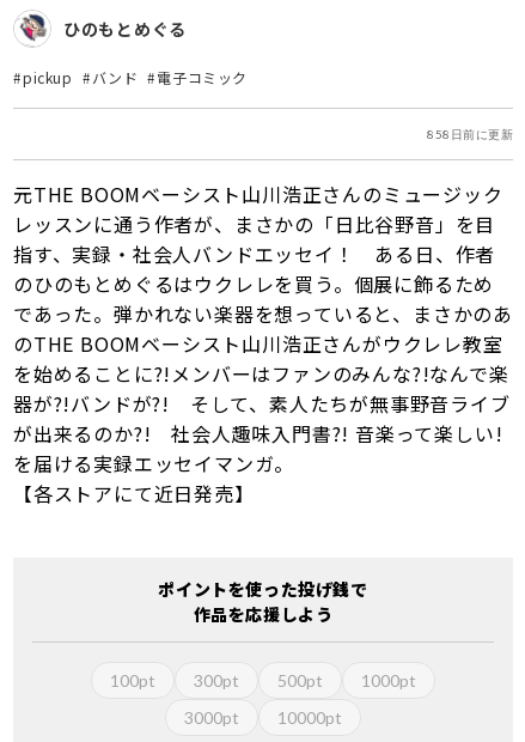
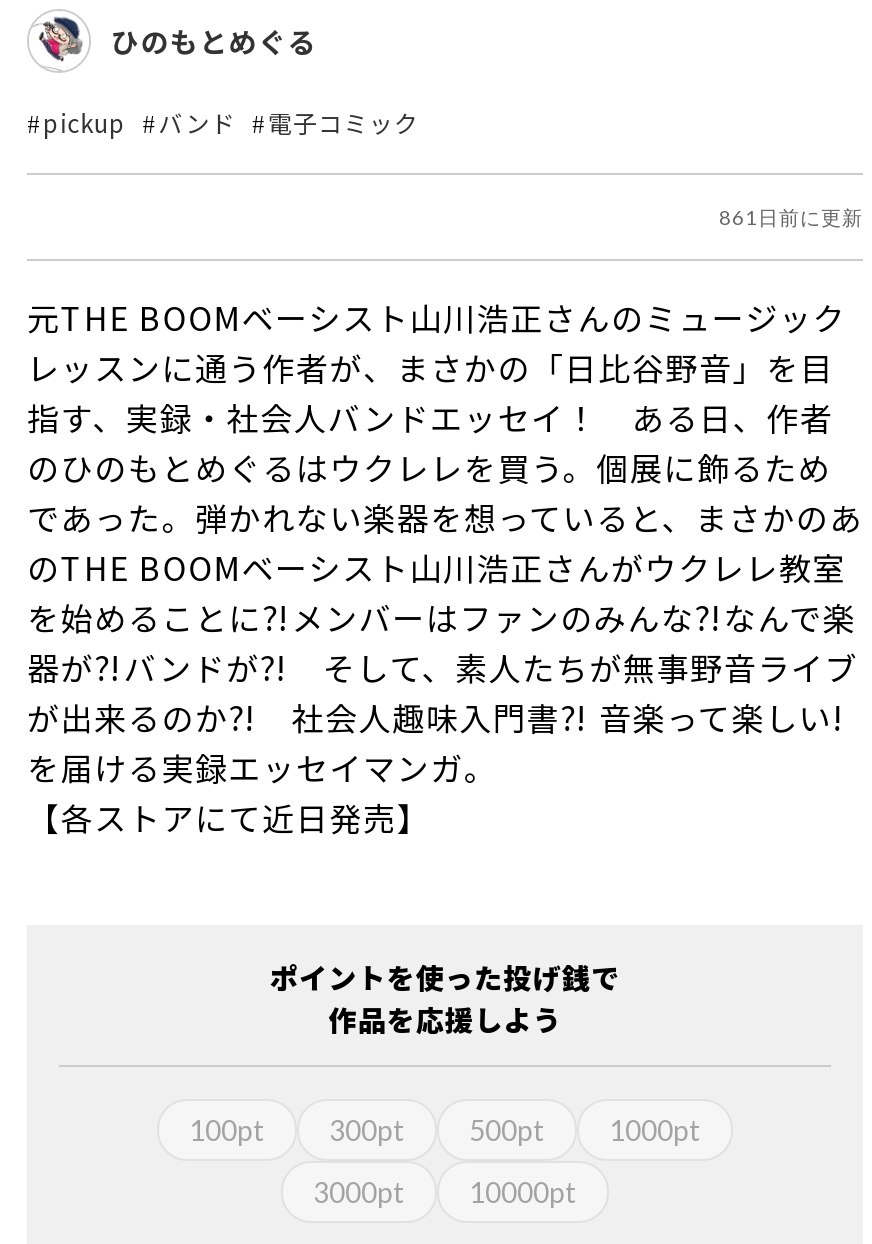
- 858日前に更新
+ 861日前に更新
